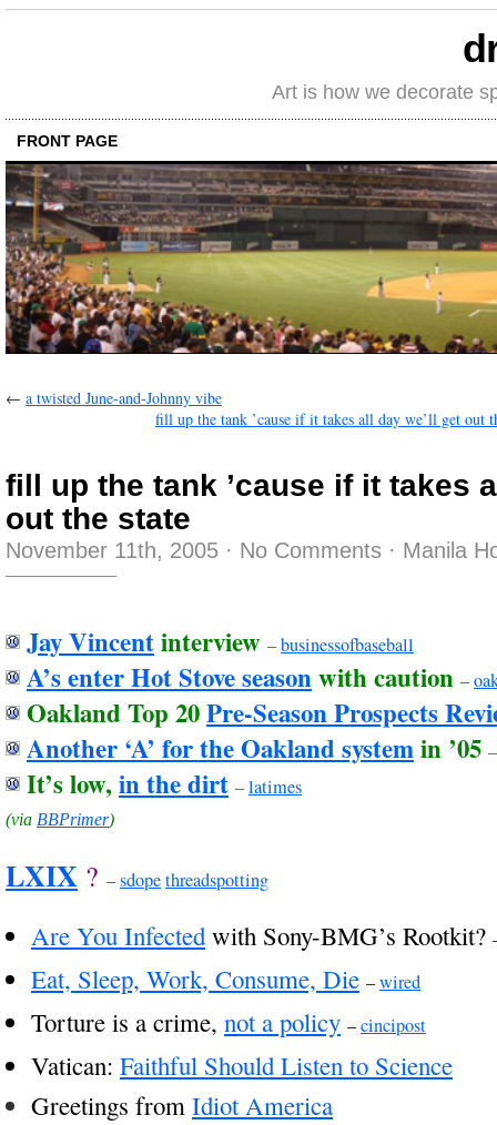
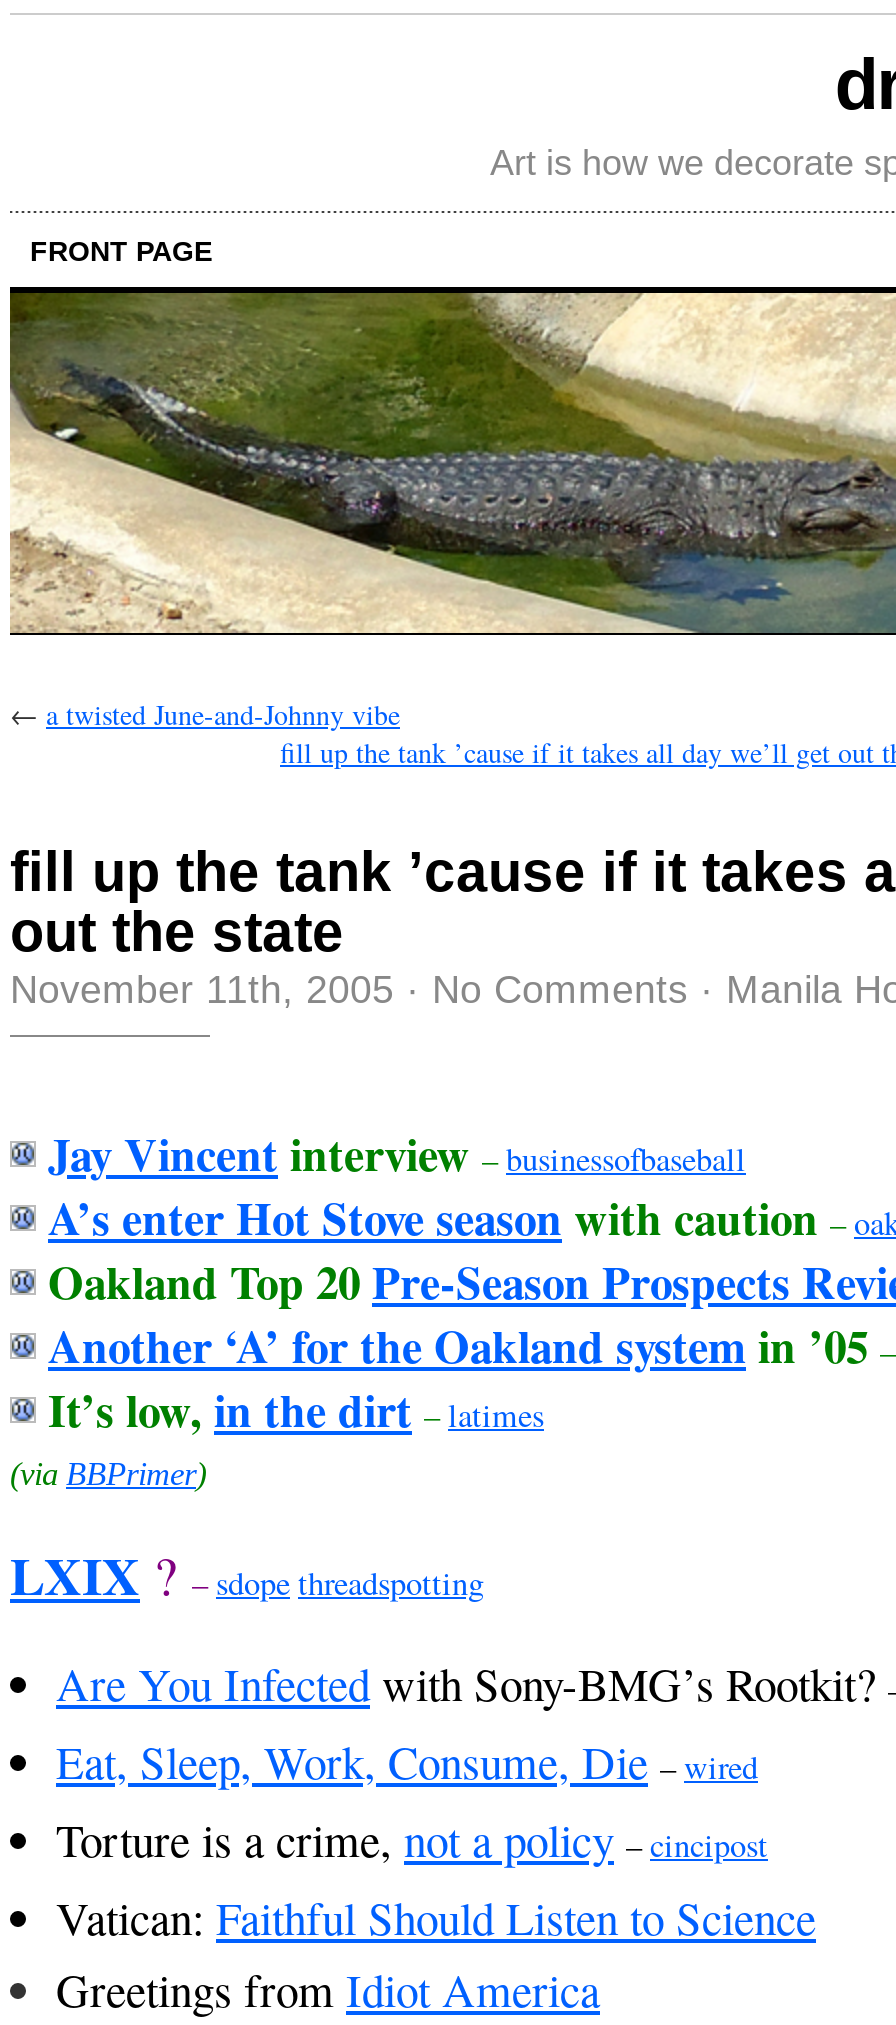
- [image]
+ [image]
